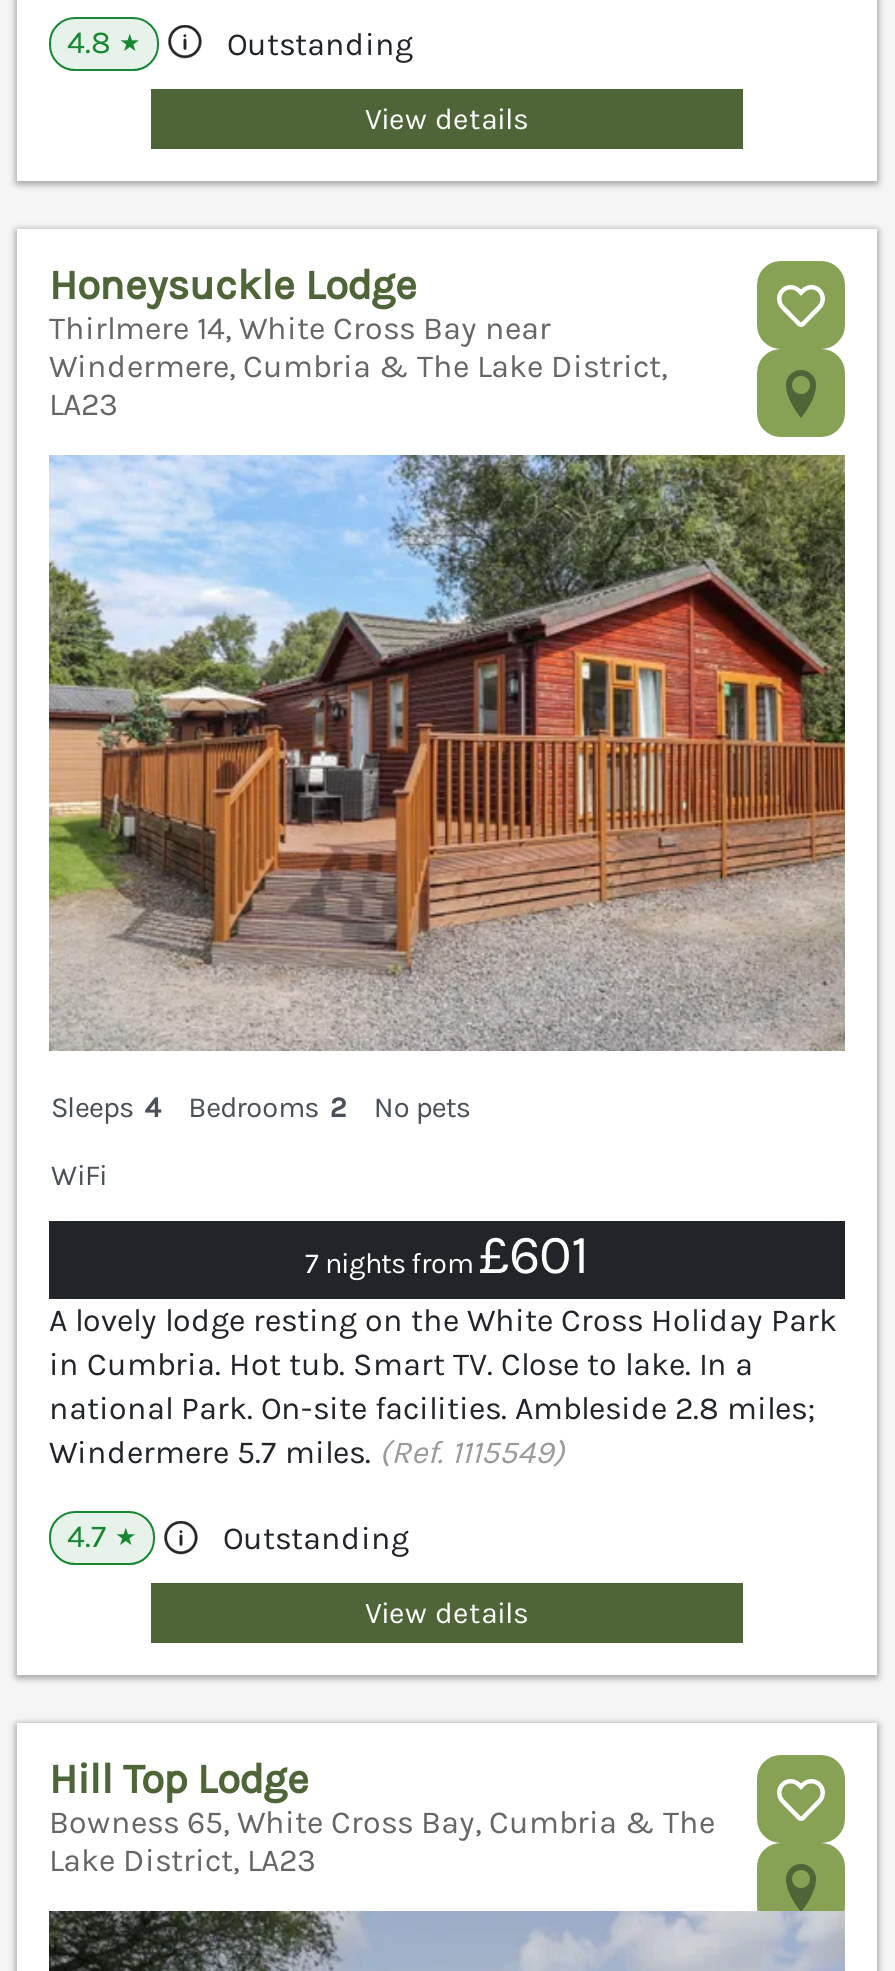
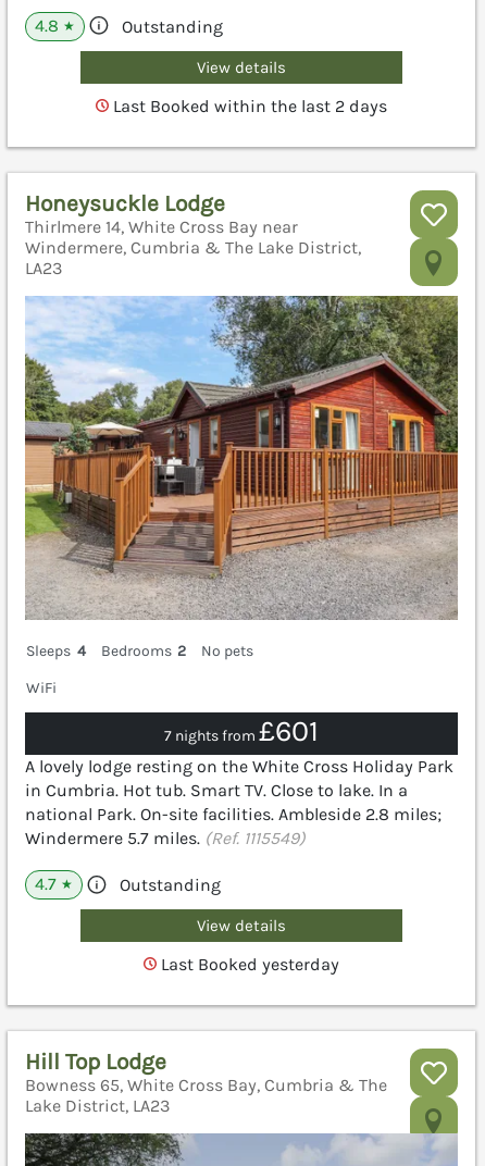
+ Last Booked within the last 2 days

+ Last Booked yesterday
